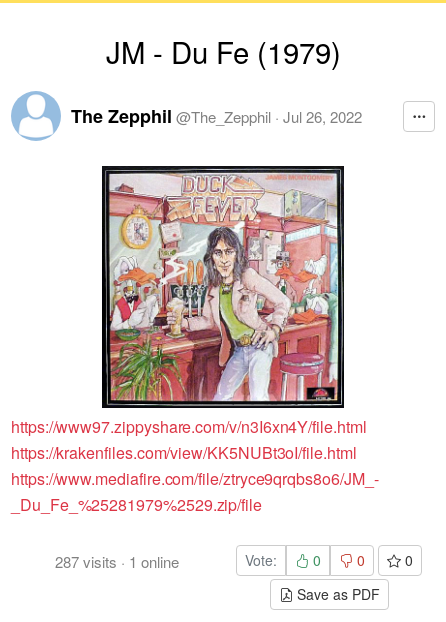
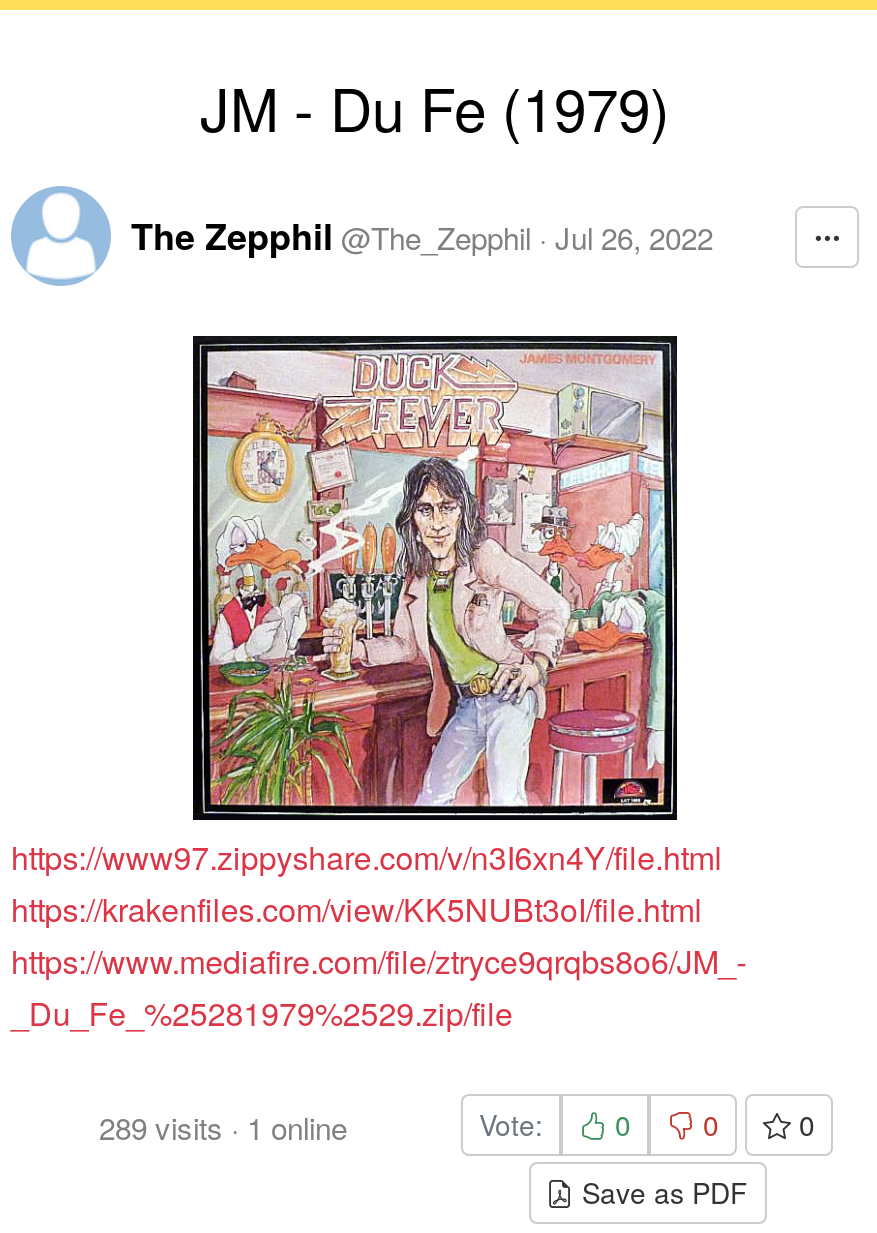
- 287 visits · 1 online
+ 289 visits · 1 online
